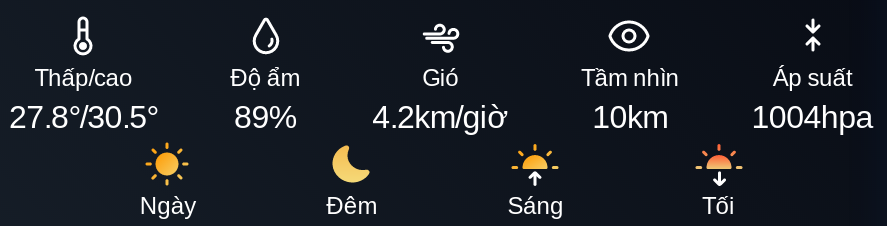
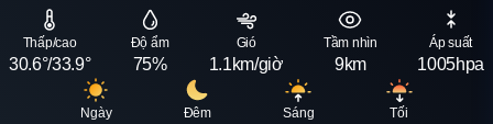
- 27.8°/30.5°
+ 30.6°/33.9°

- 89%
+ 75%

- 4.2km/giờ
+ 1.1km/giờ

- 10km
+ 9km

- 1004hpa
+ 1005hpa
